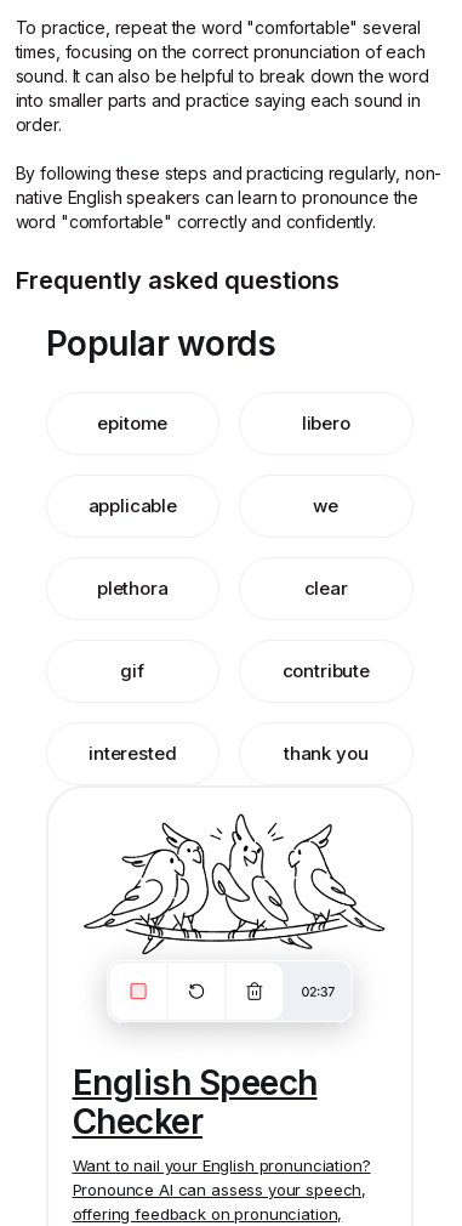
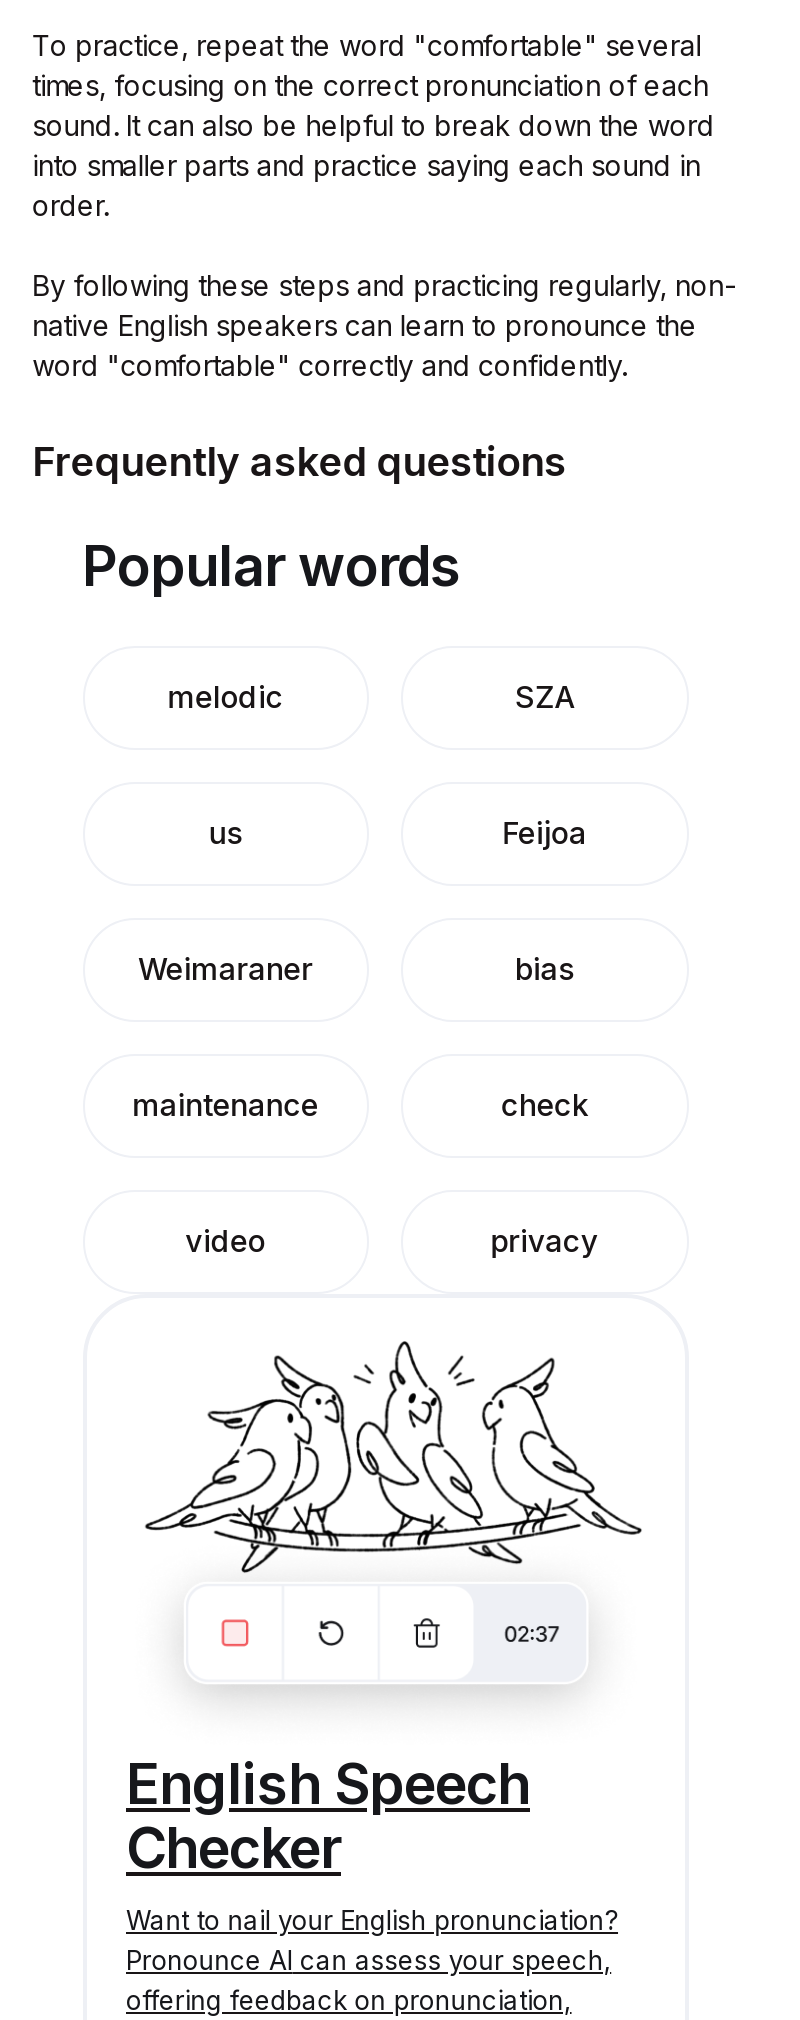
- epitome
- libero
+ melodic
+ SZA

- applicable
- we
+ us
+ Feijoa

- plethora
- clear
+ Weimaraner
+ bias

- gif
- contribute
+ maintenance
+ check

- interested
- thank you
+ video
+ privacy
